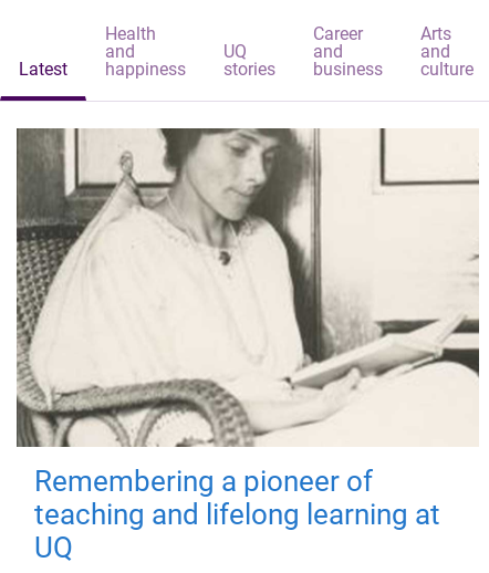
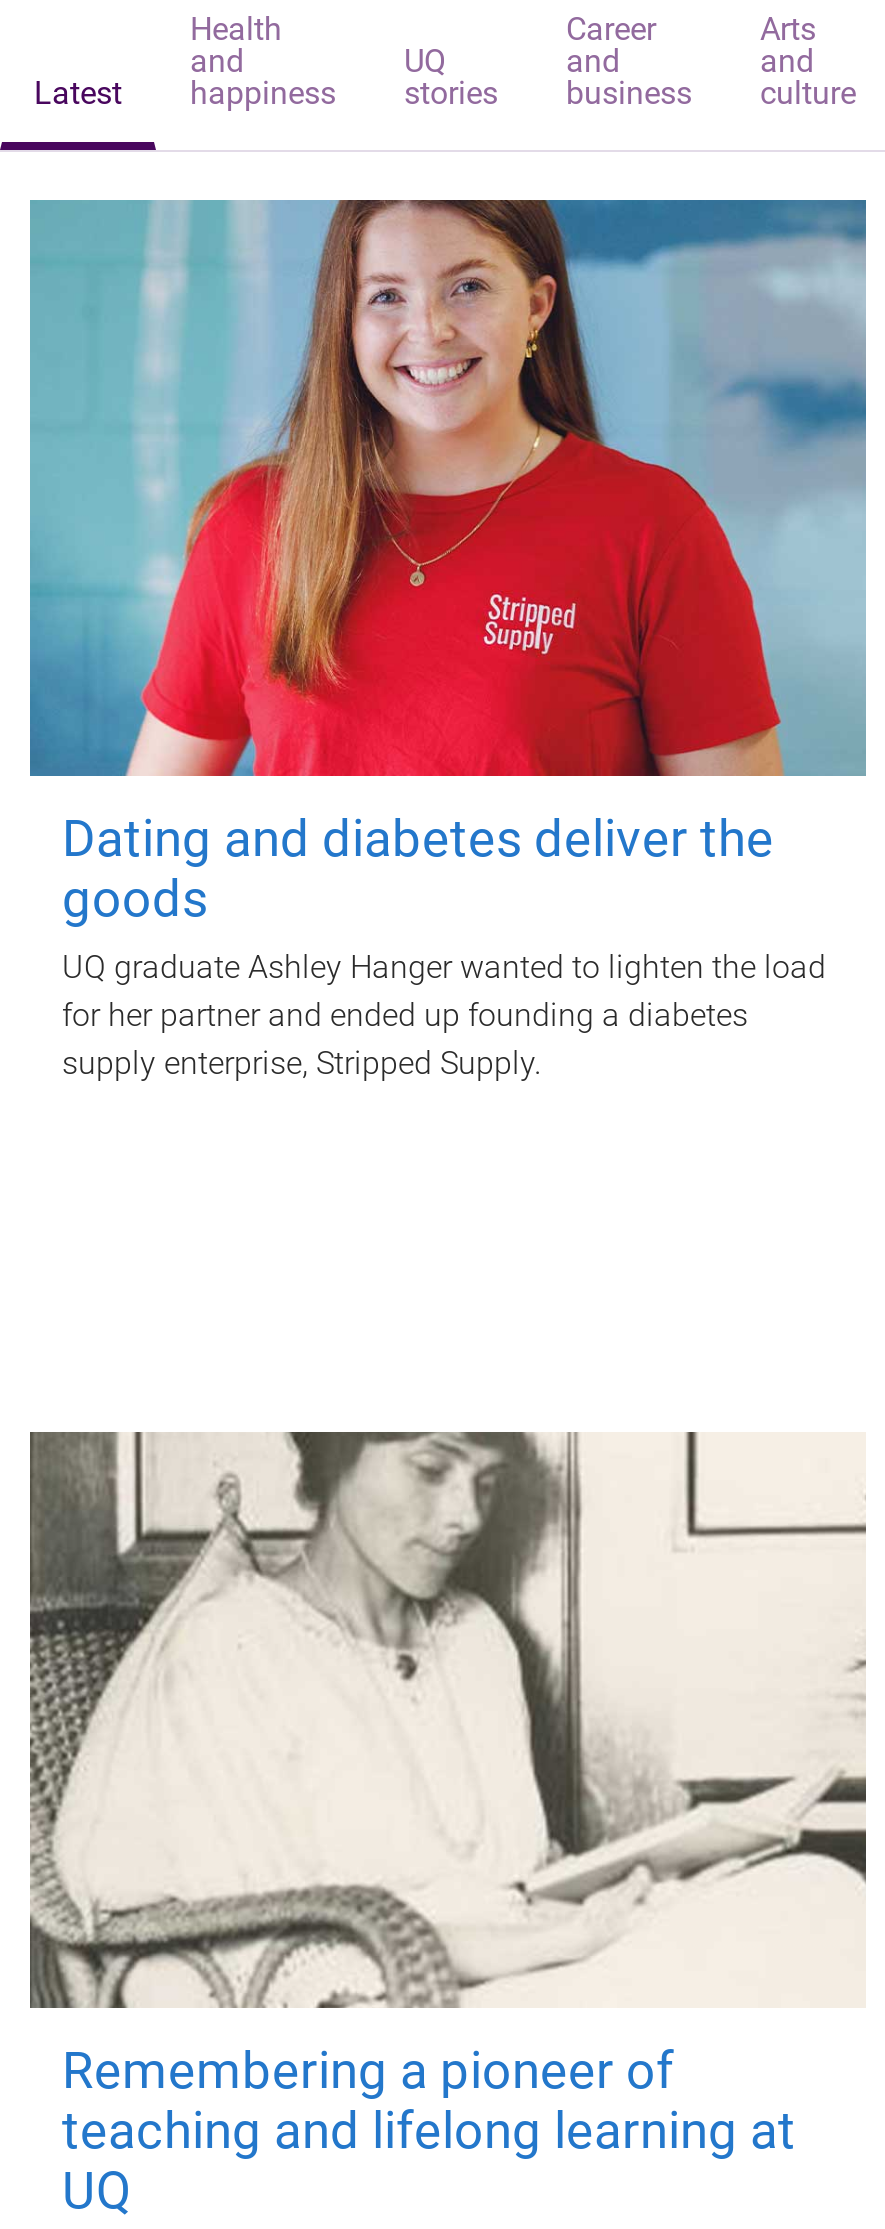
+ [image]
+ Dating and diabetes deliver the
+ goods
+ UQ graduate Ashley Hanger wanted to lighten the load
+ for her partner and ended up founding a diabetes
+ supply enterprise, Stripped Supply.
